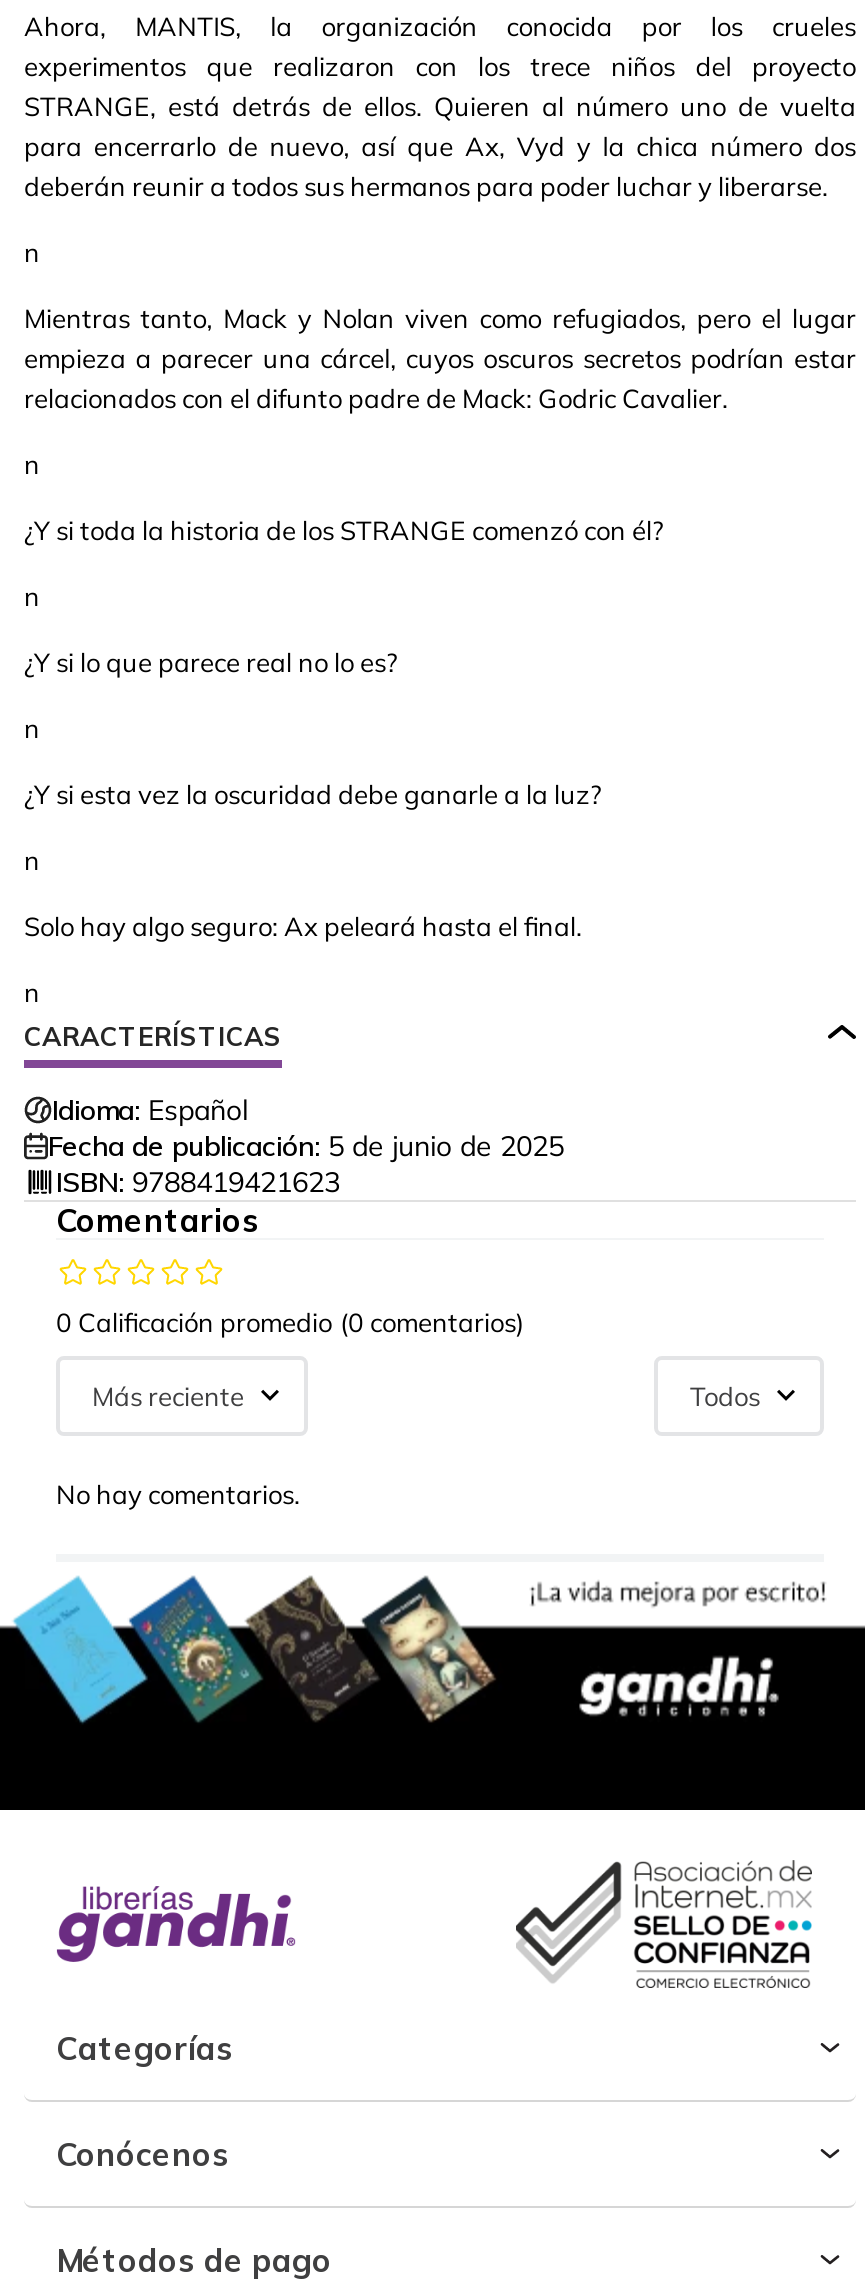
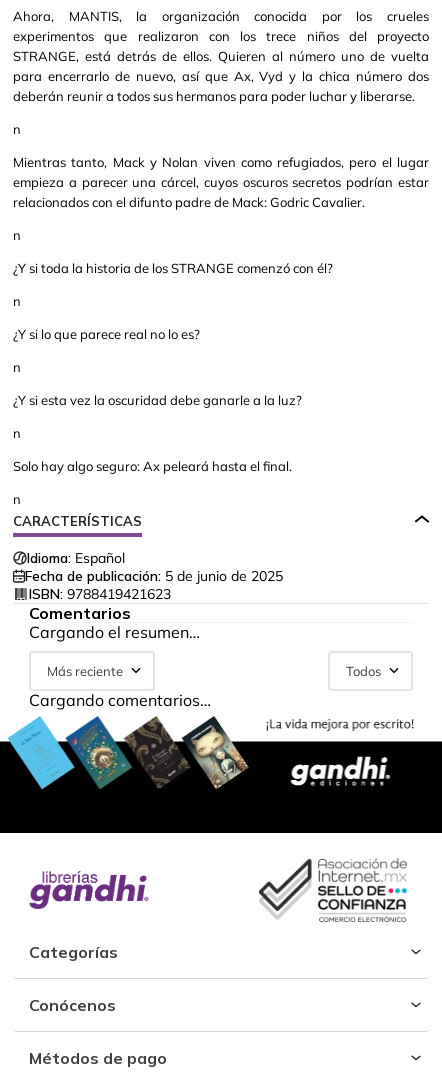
- 0 Calificación promedio (0 comentarios)
+ Cargando el resumen…

- No hay comentarios.
+ Cargando comentarios…
